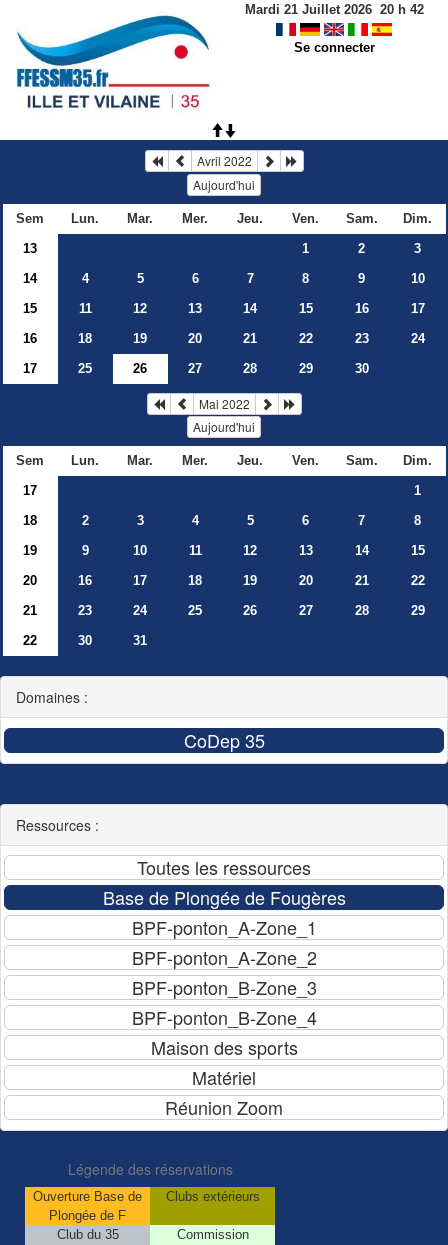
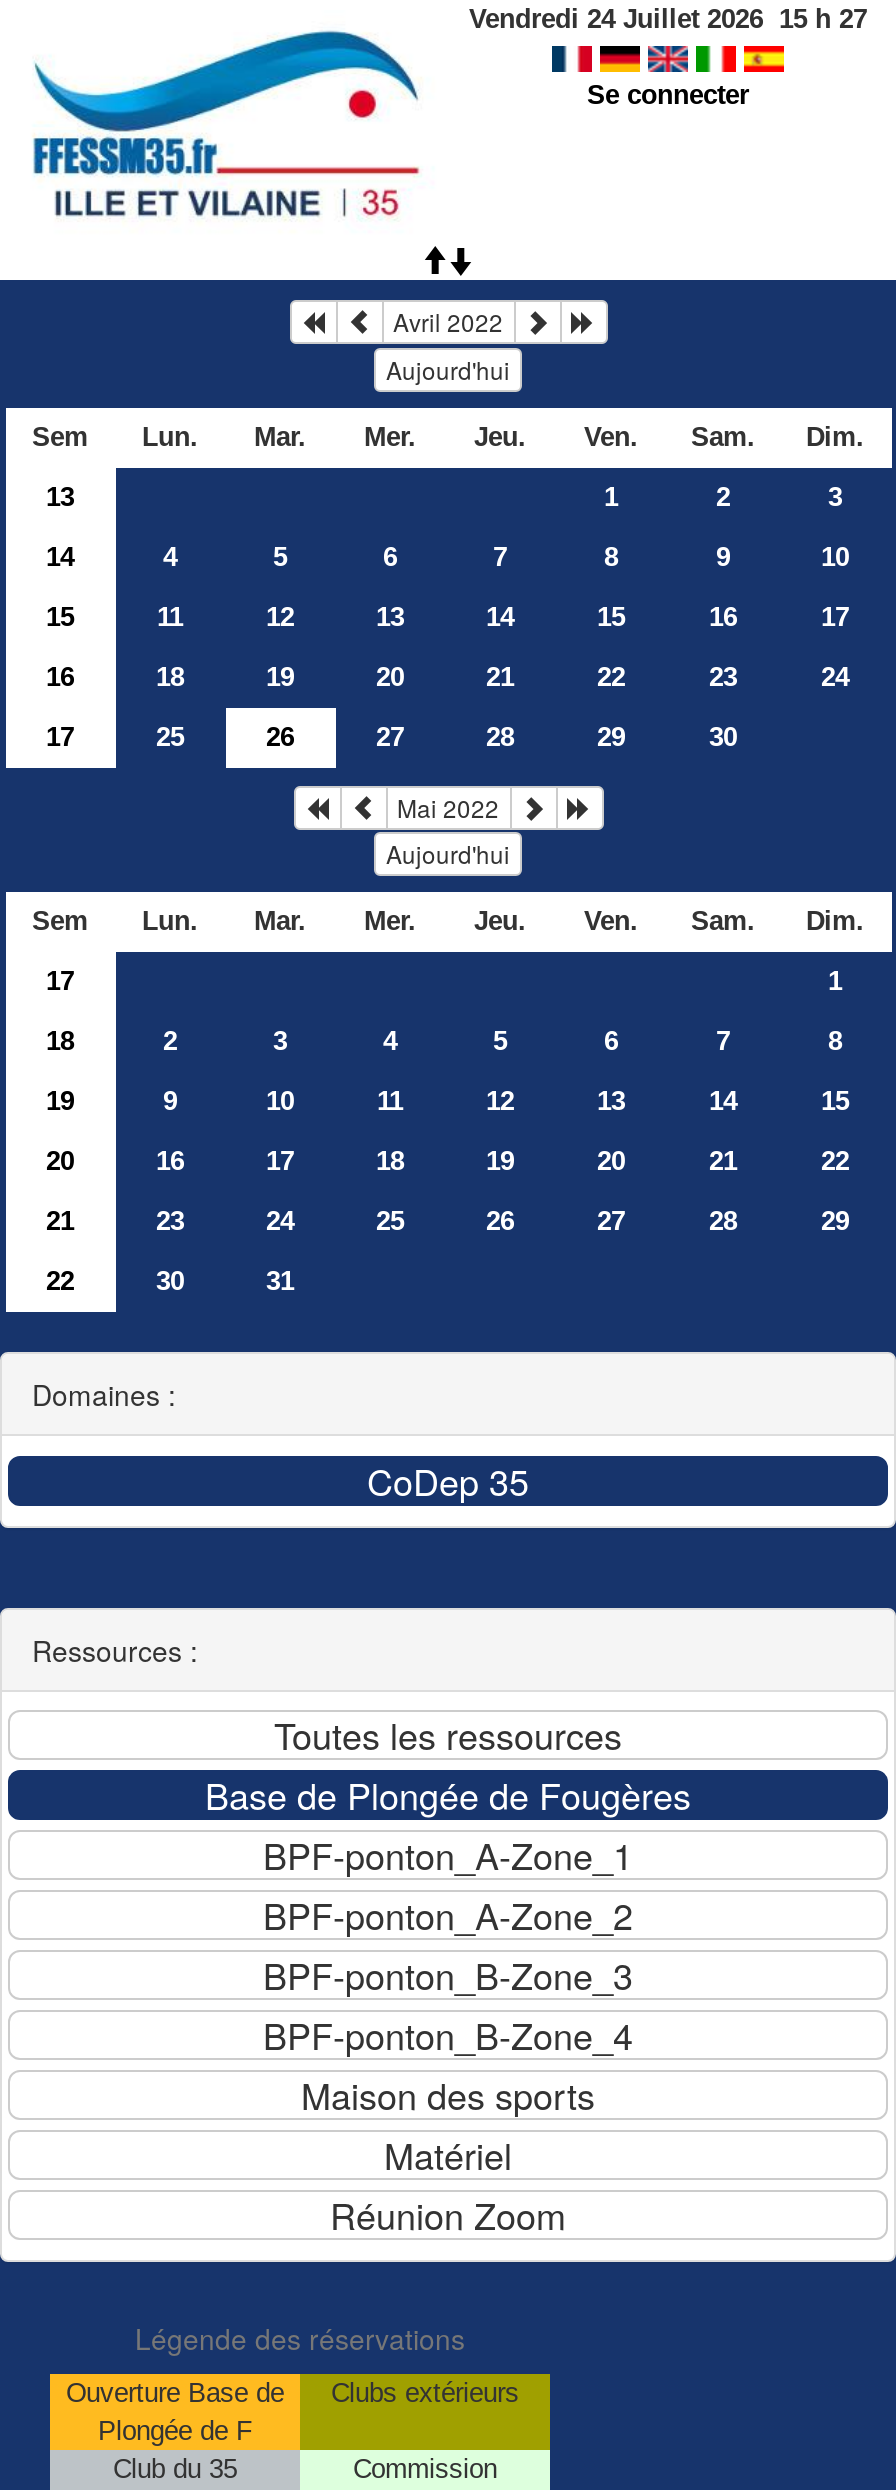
- Mardi 21 Juillet 2026 20 h 42
+ Vendredi 24 Juillet 2026 15 h 27
